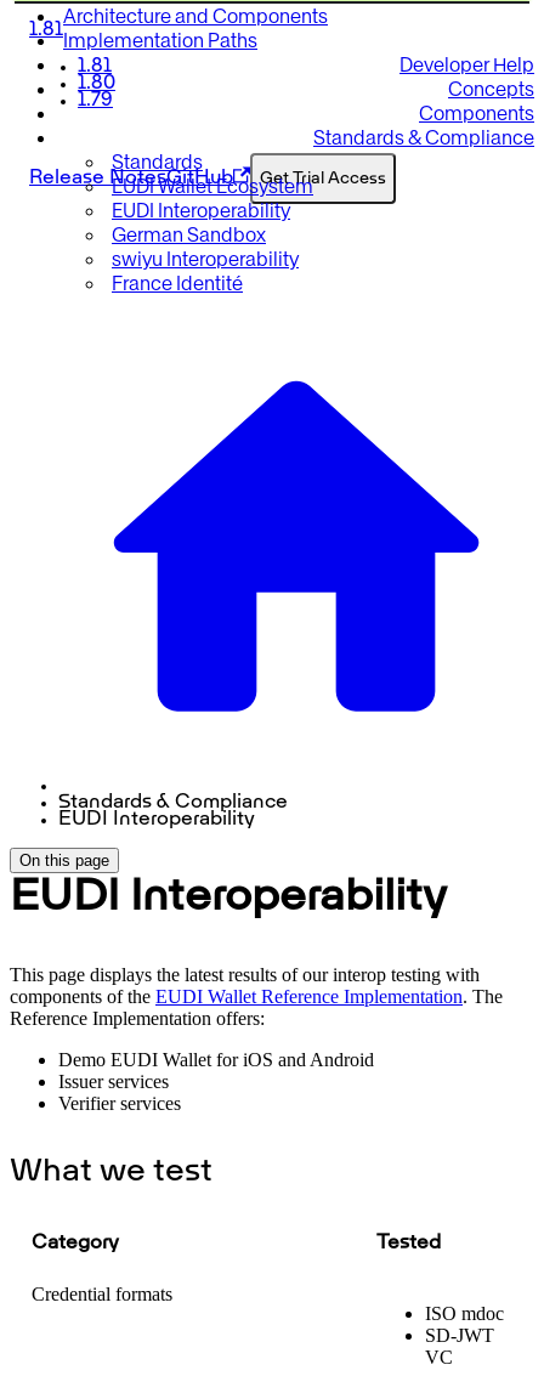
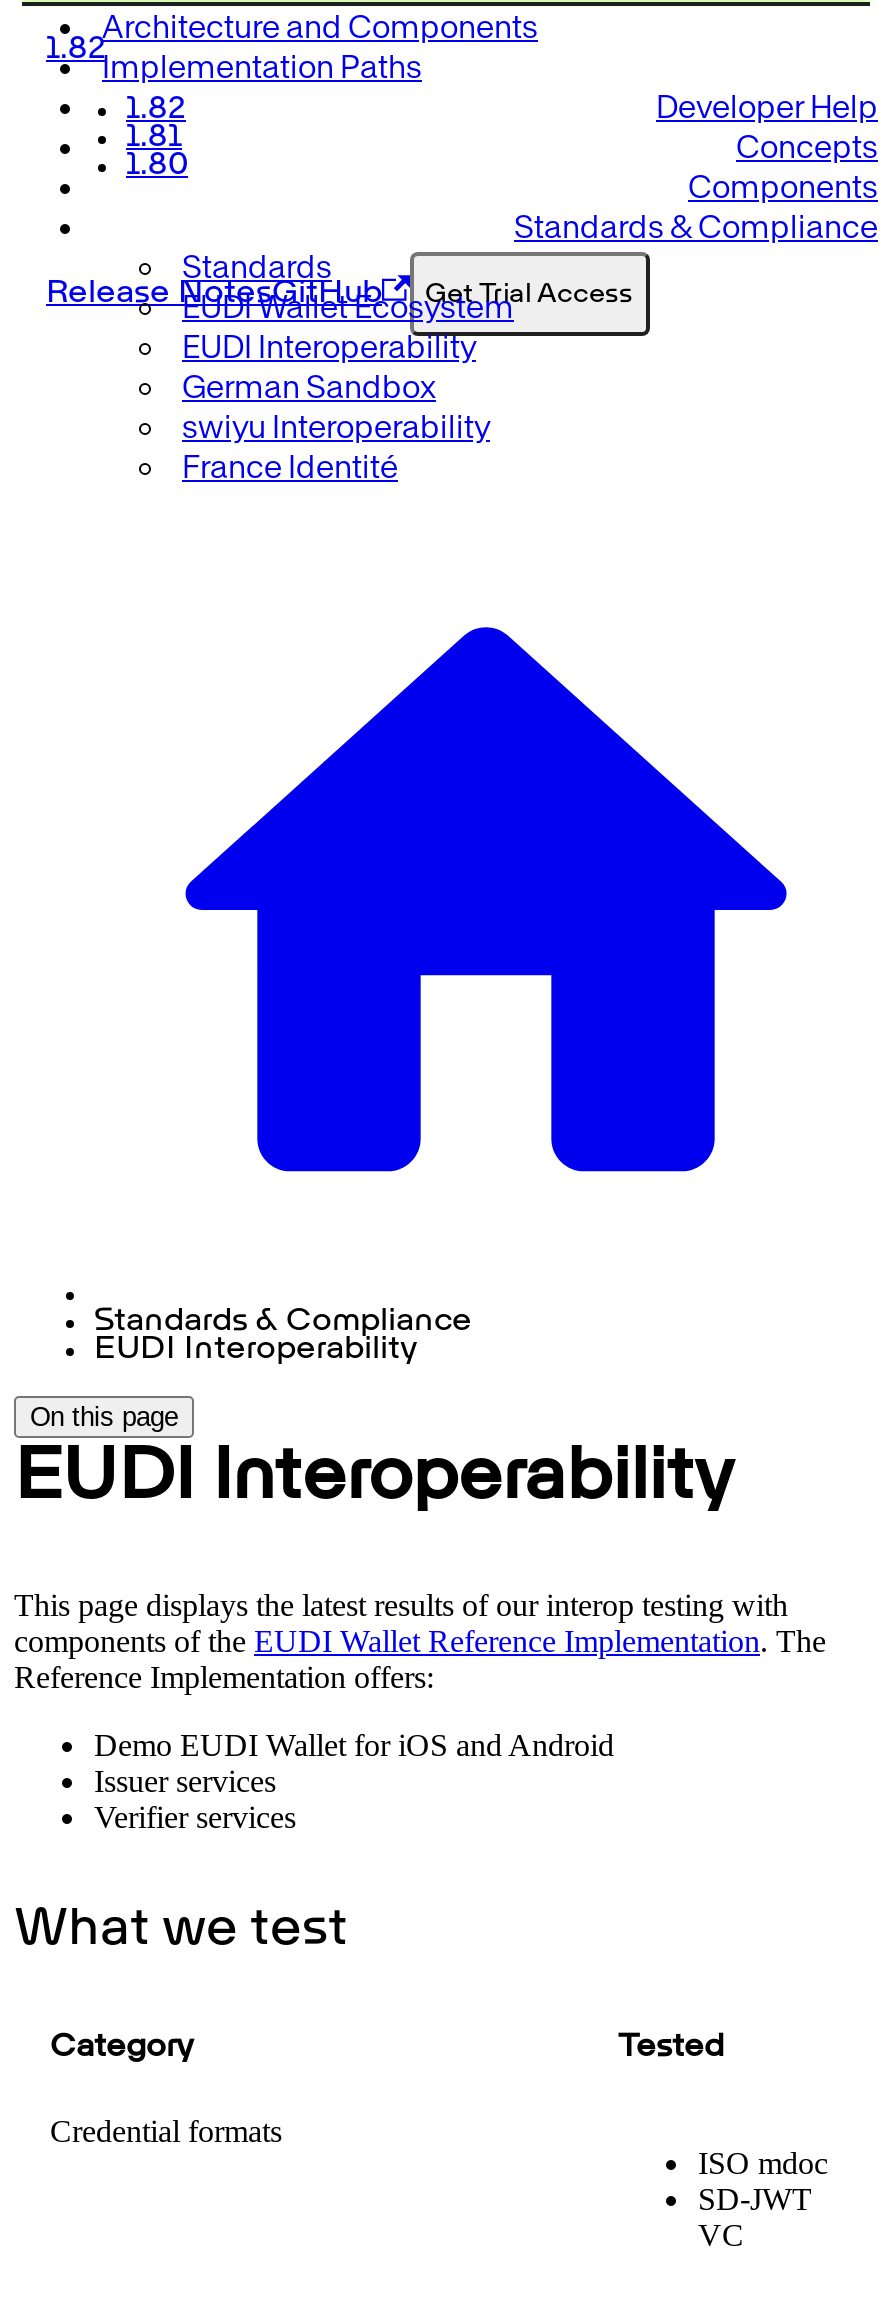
- 1.81
+ 1.82
+ 1.82

- 1.79
